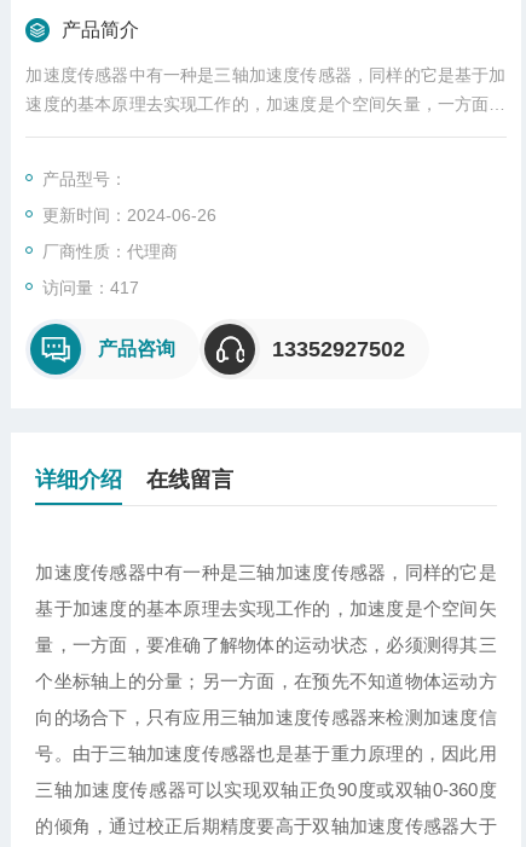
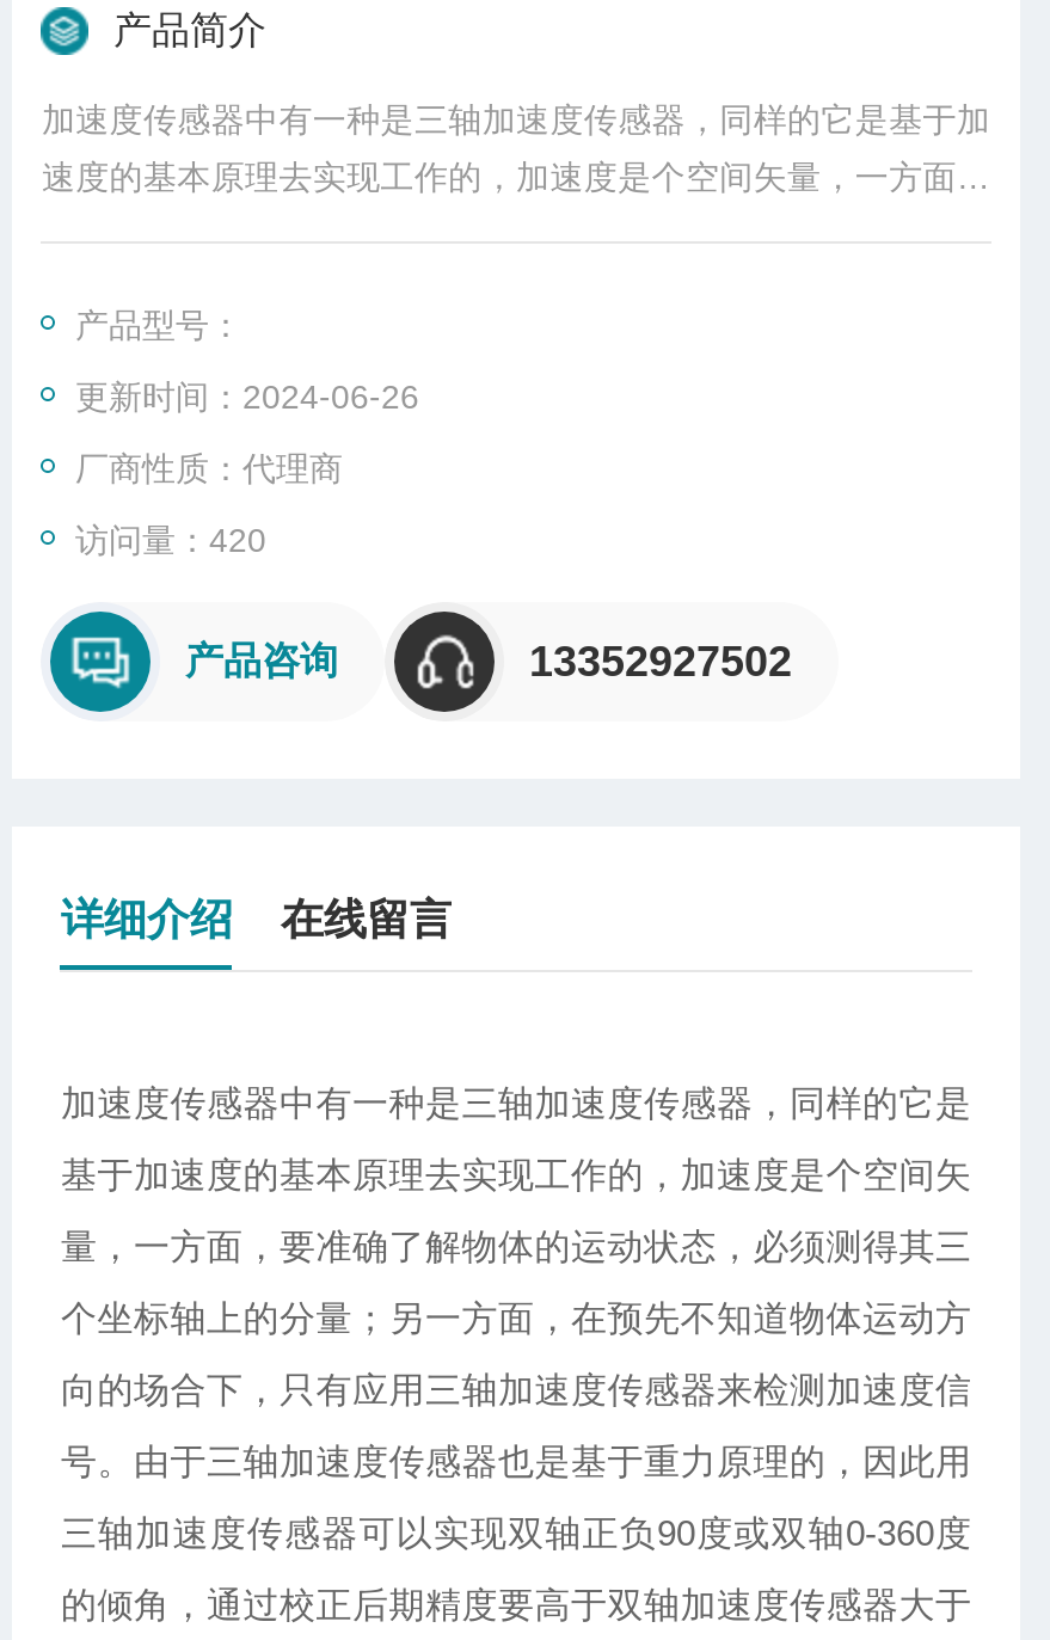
- 访问量：417
+ 访问量：420
